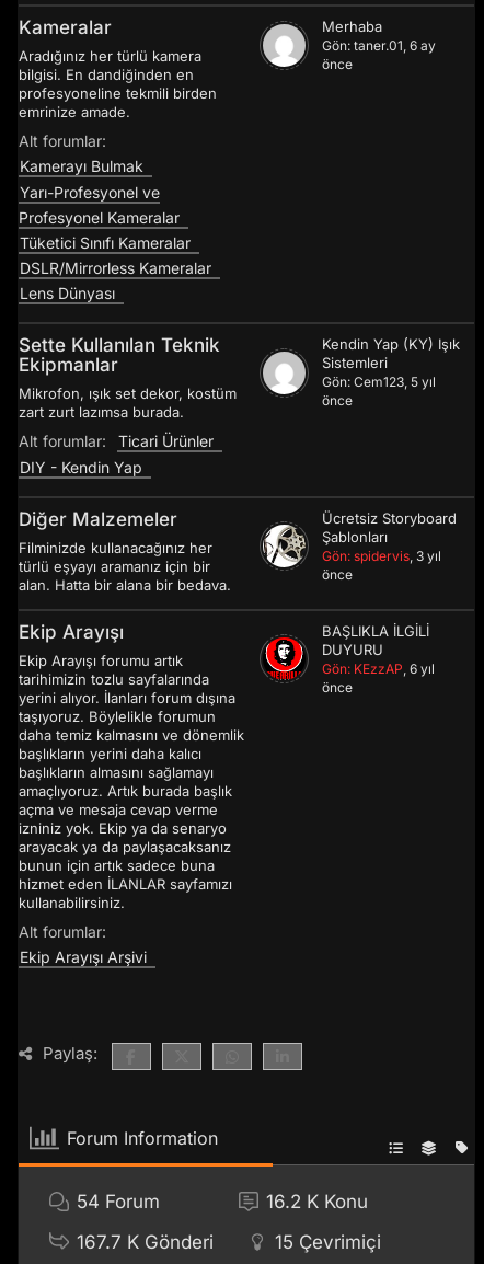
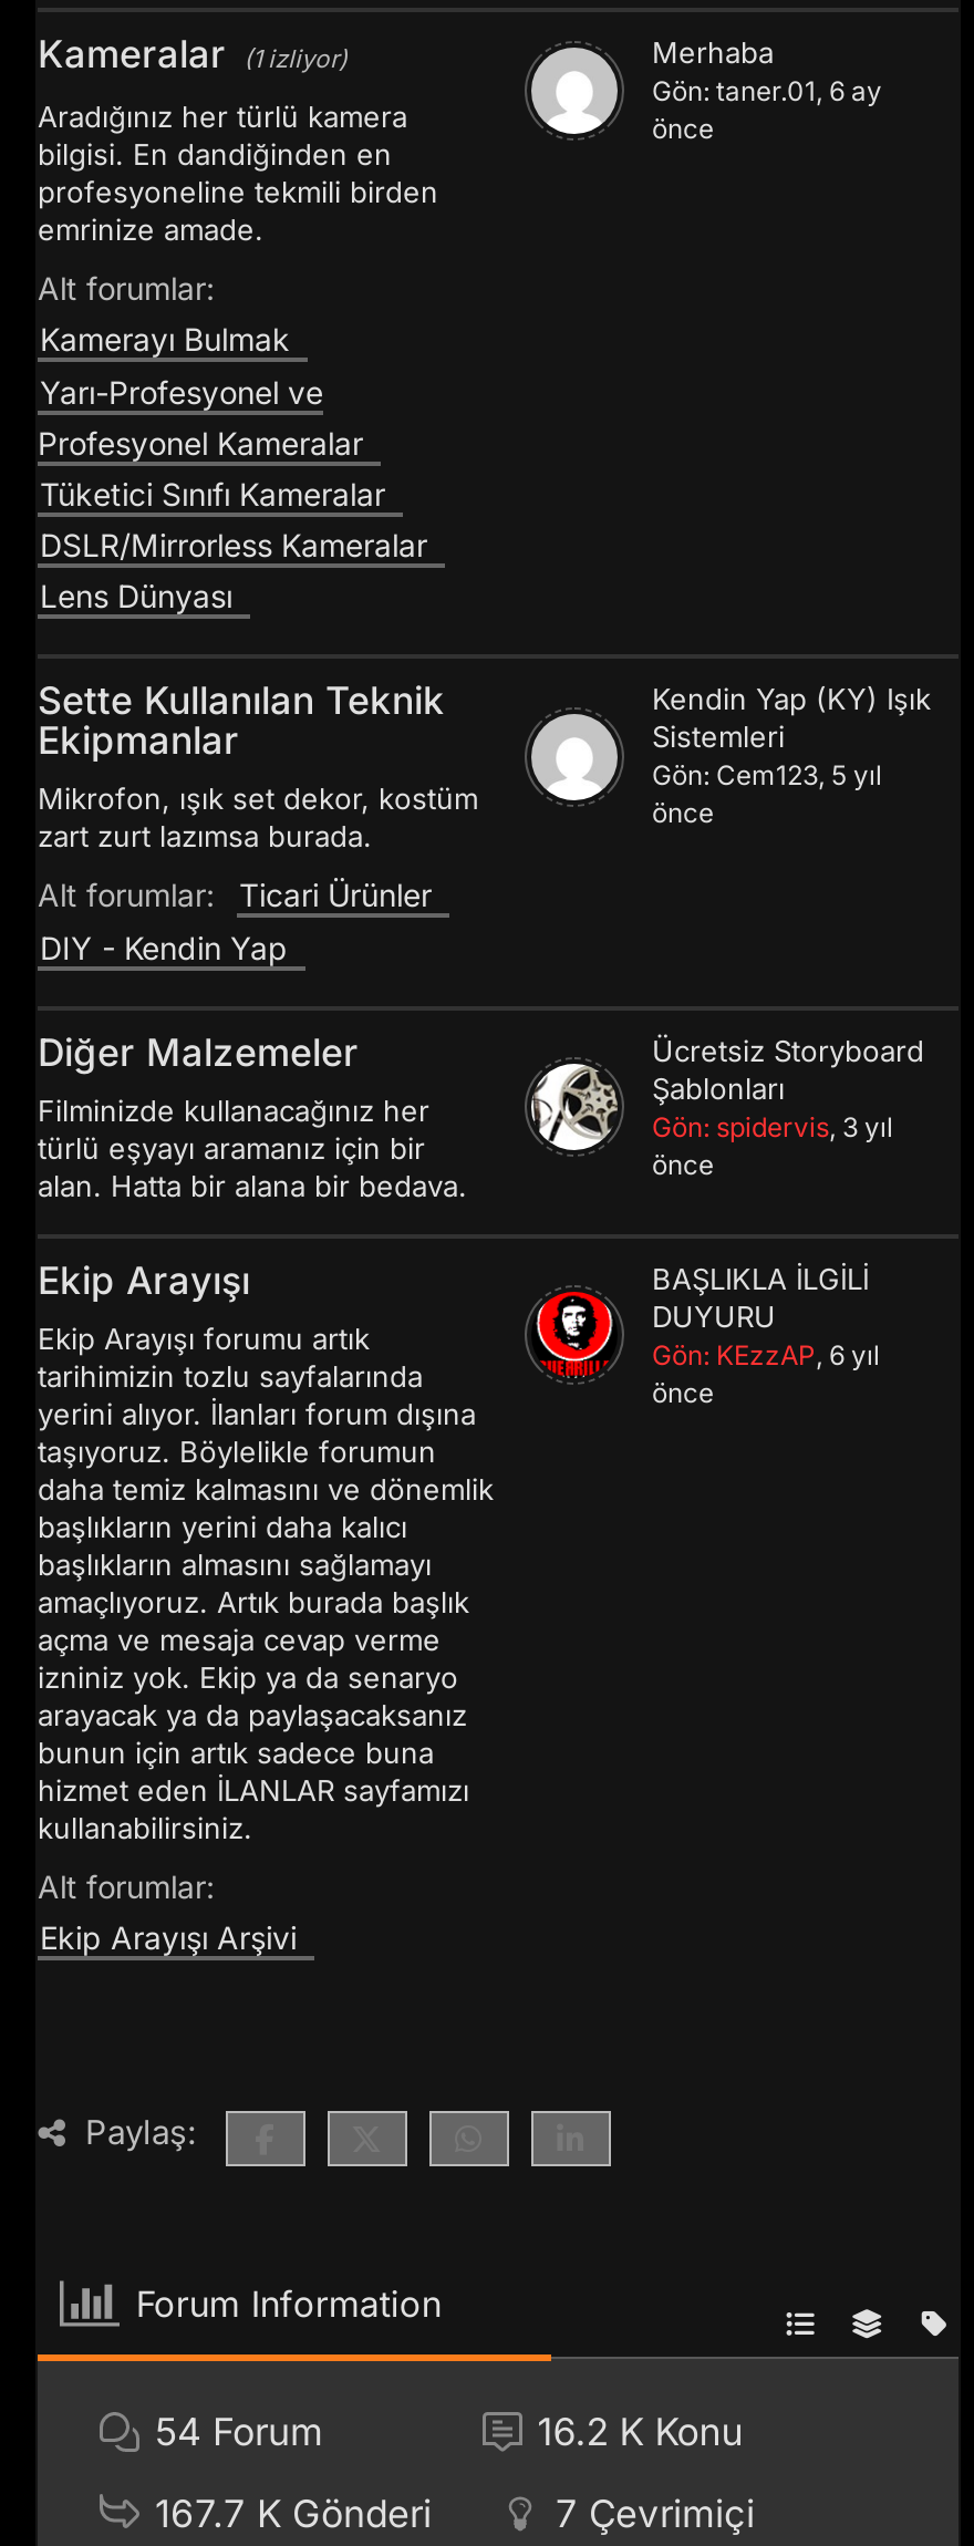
- Kameralar
+ Kameralar (1 izliyor)

- 15 Çevrimiçi
+ 7 Çevrimiçi
